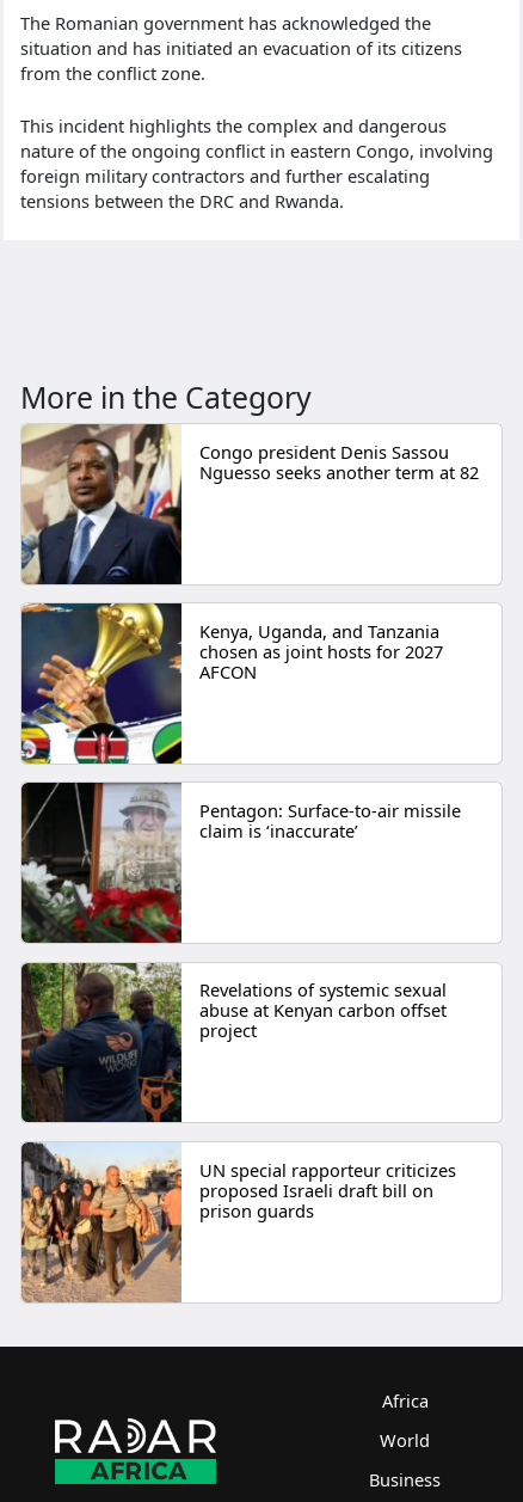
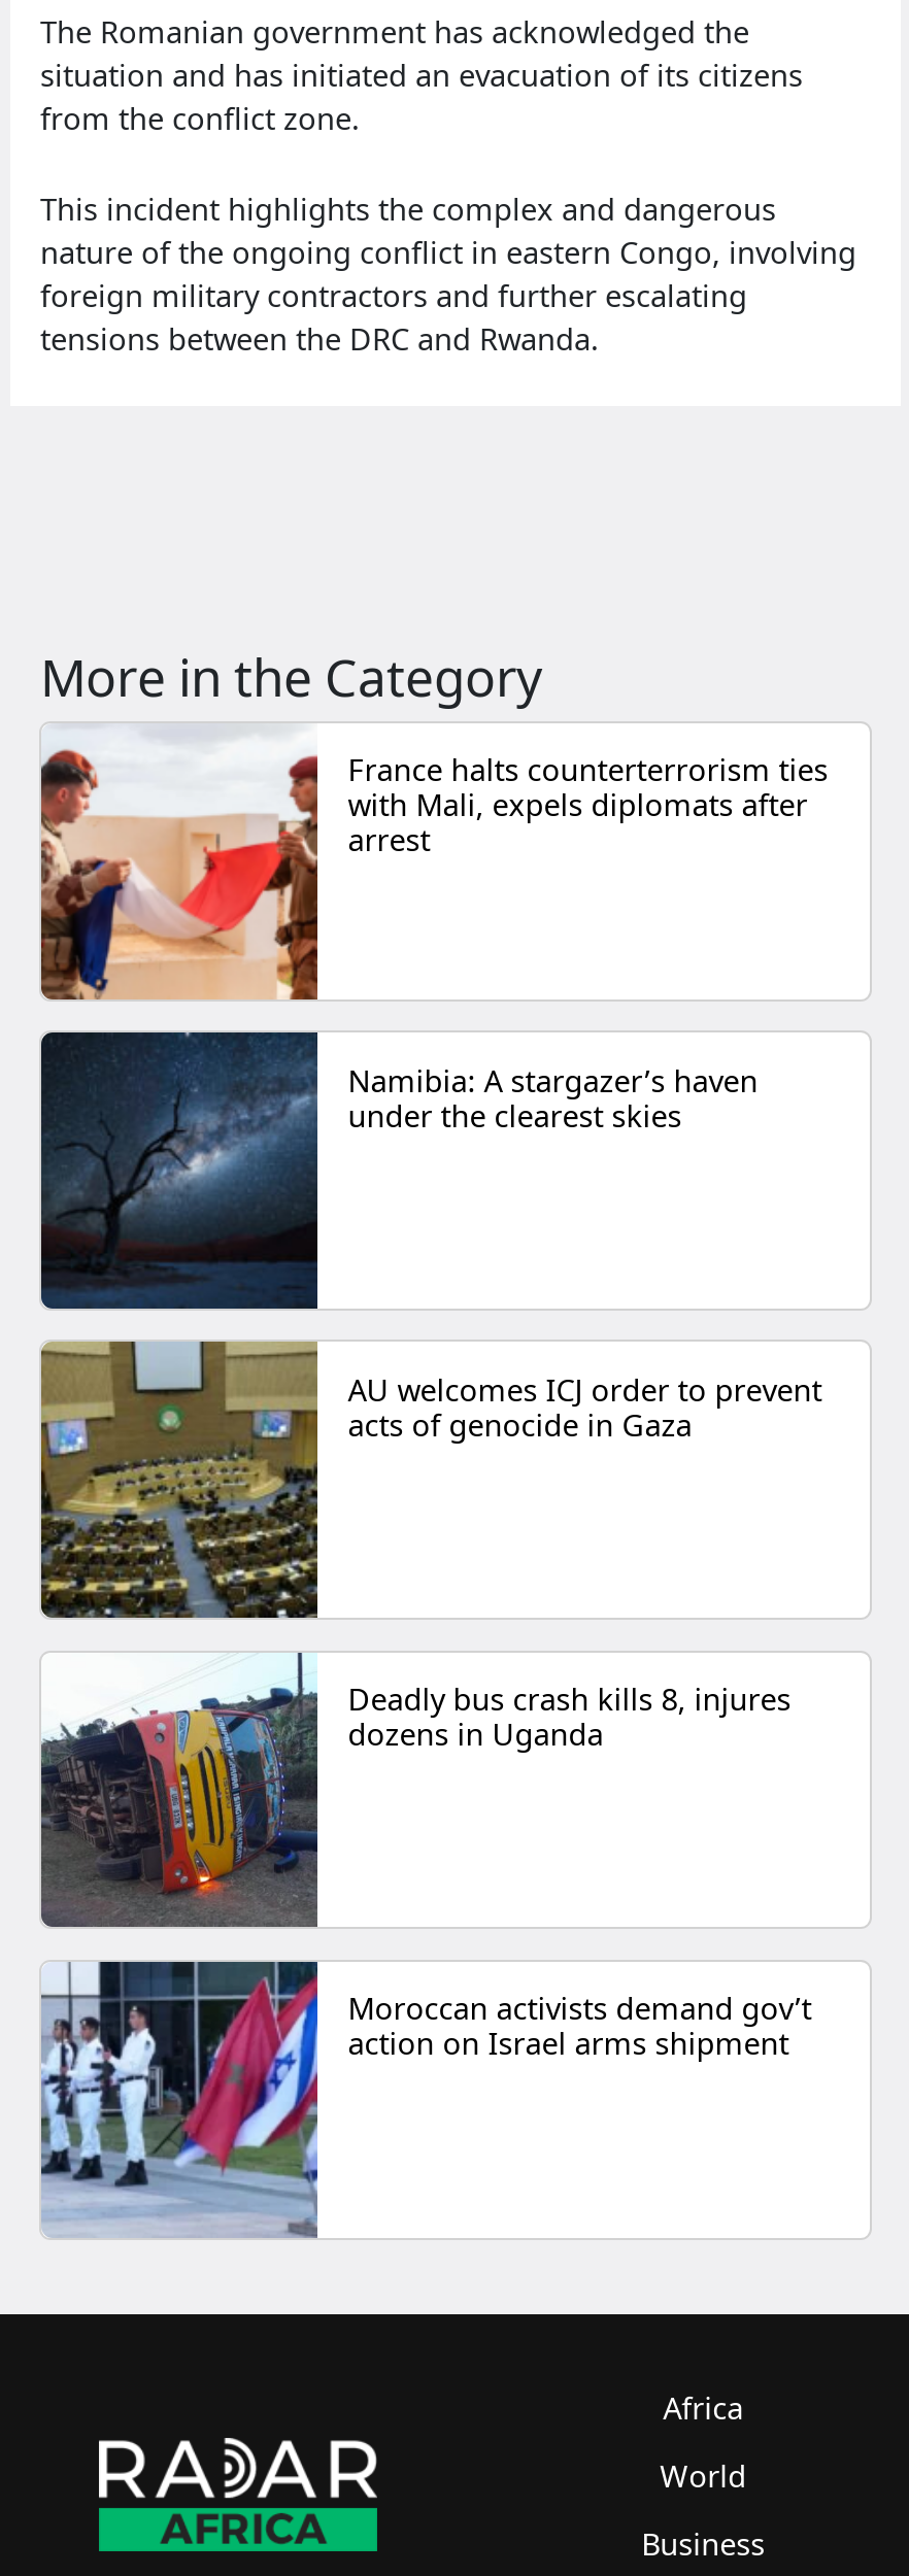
- [image]
- Congo president Denis Sassou
- Nguesso seeks another term at 82
+ [image]
+ France halts counterterrorism ties
+ with Mali, expels diplomats after
+ arrest

- [image]
- Kenya, Uganda, and Tanzania
- chosen as joint hosts for 2027
- AFCON
+ [image]
+ Namibia: A stargazer’s haven
+ under the clearest skies

- [image]
- Pentagon: Surface-to-air missile
- claim is ‘inaccurate’
+ [image]
+ AU welcomes ICJ order to prevent
+ acts of genocide in Gaza

- [image]
- Revelations of systemic sexual
- abuse at Kenyan carbon offset
- project
+ [image]
+ Deadly bus crash kills 8, injures
+ dozens in Uganda

- [image]
- UN special rapporteur criticizes
- proposed Israeli draft bill on
- prison guards
+ [image]
+ Moroccan activists demand gov’t
+ action on Israel arms shipment
